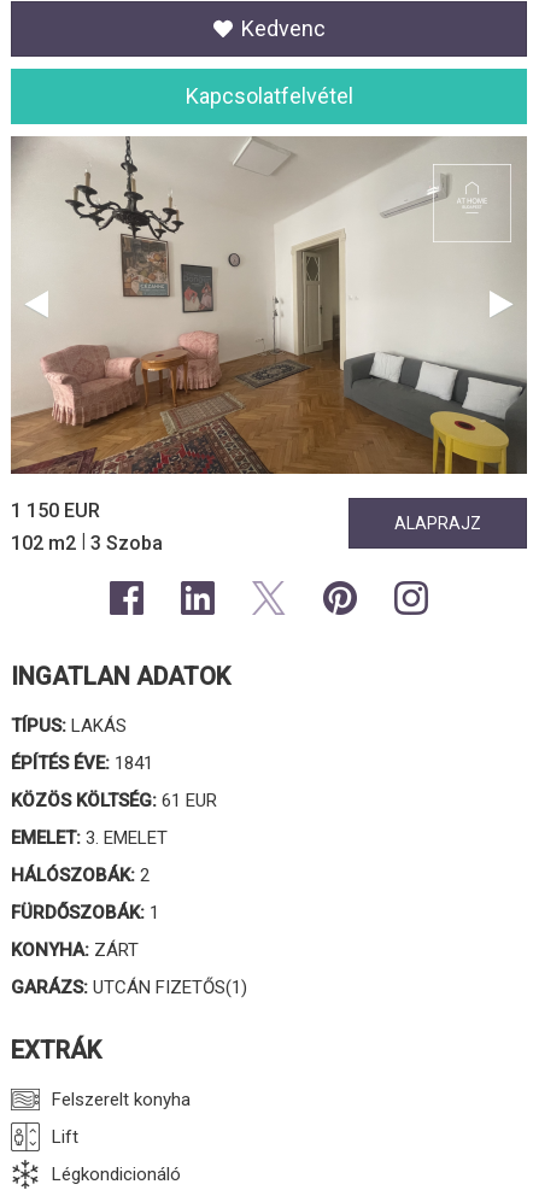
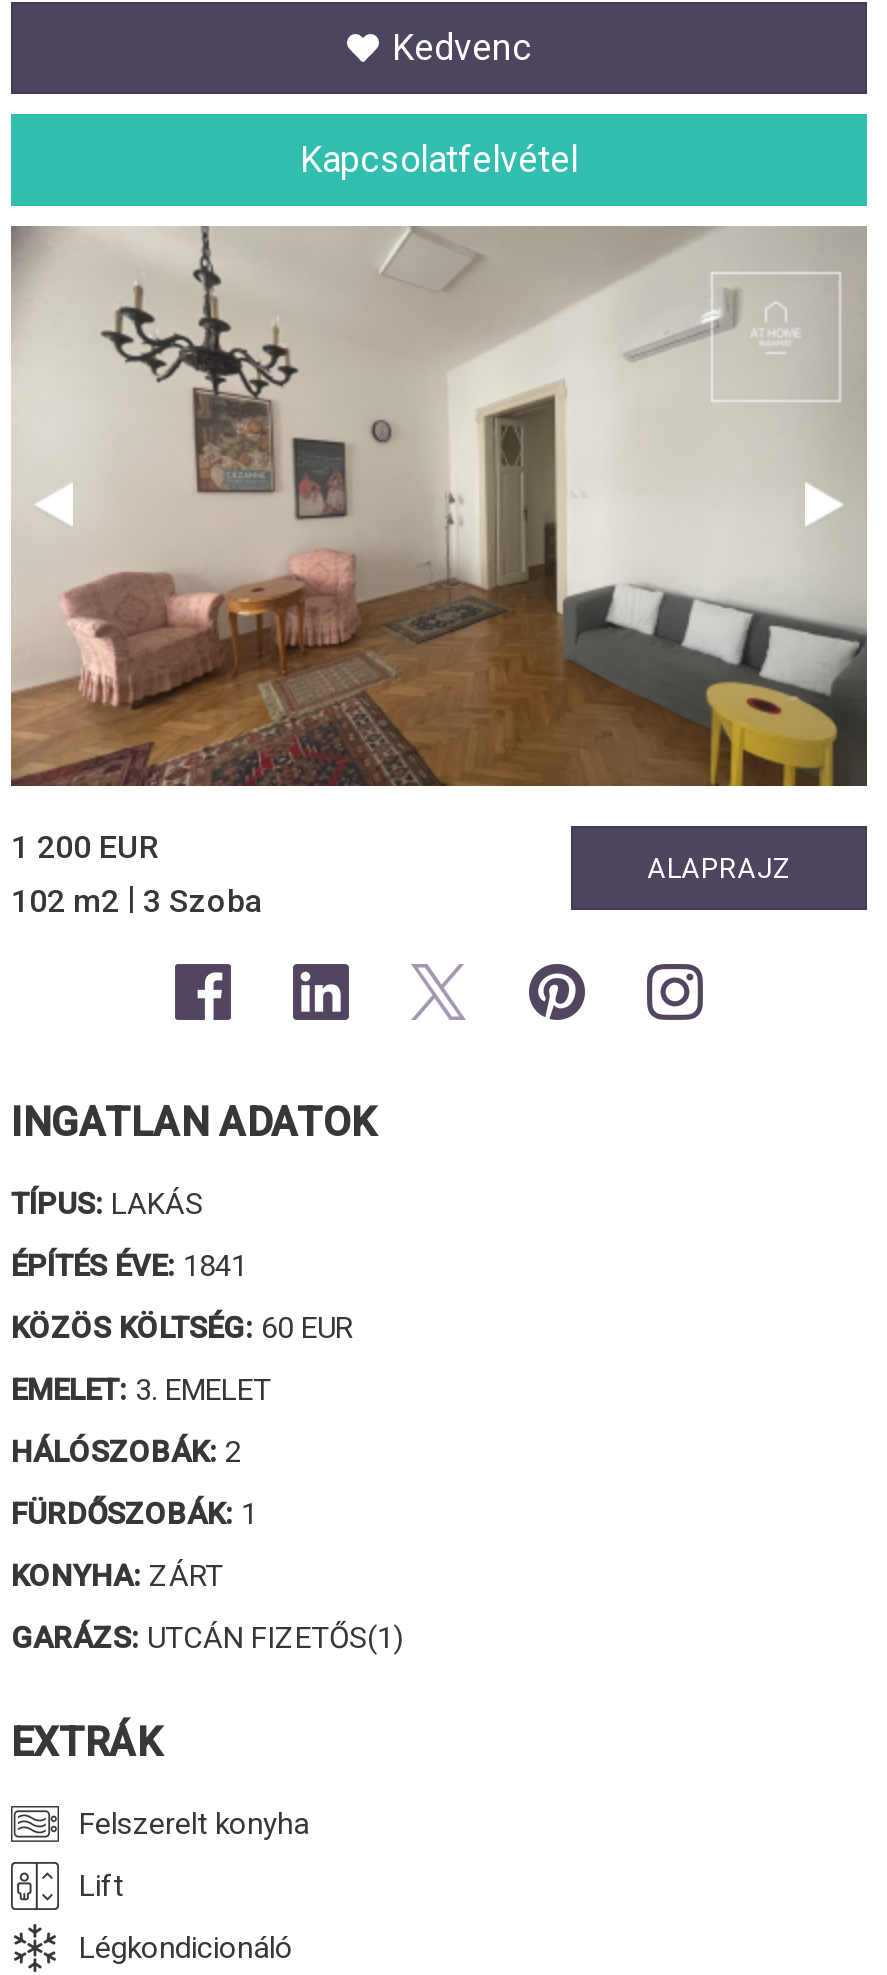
- 1 150 EUR
+ 1 200 EUR

- KÖZÖS KÖLTSÉG: 61 EUR
+ KÖZÖS KÖLTSÉG: 60 EUR
